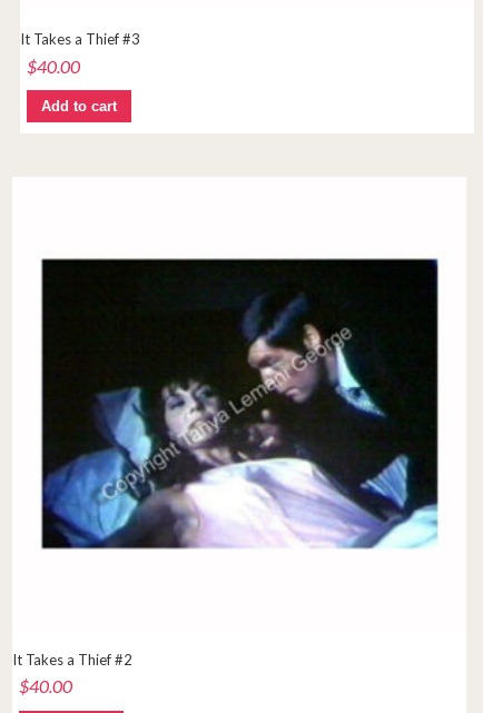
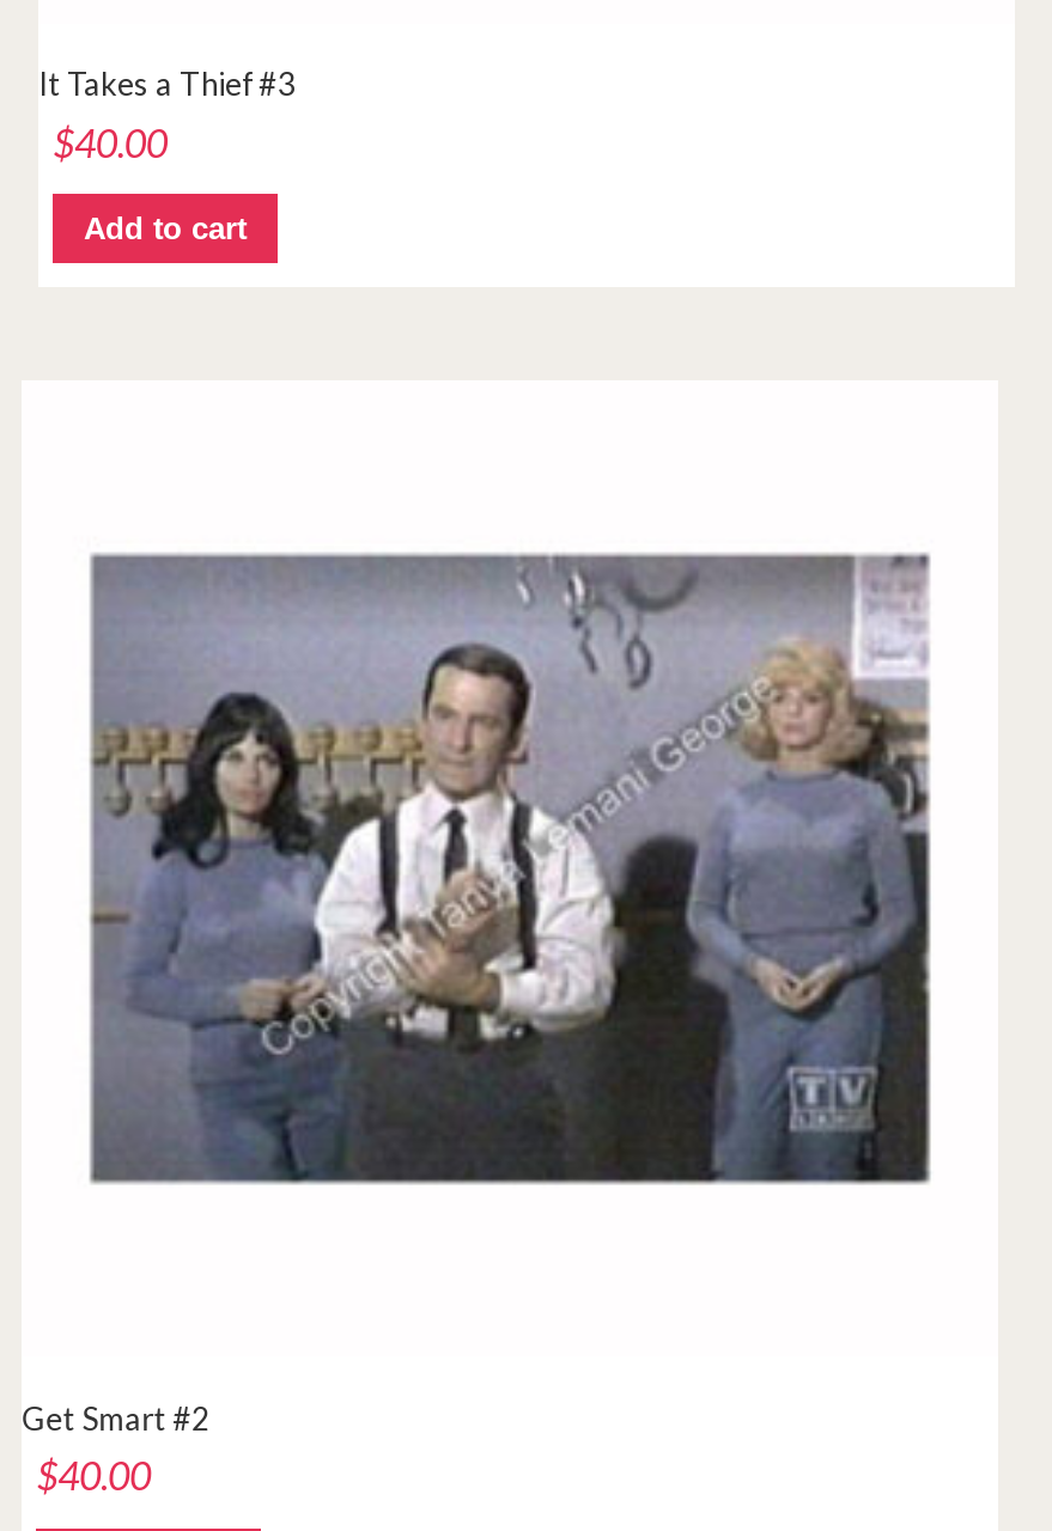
- [image]
+ [image]

- It Takes a Thief #2
+ Get Smart #2
